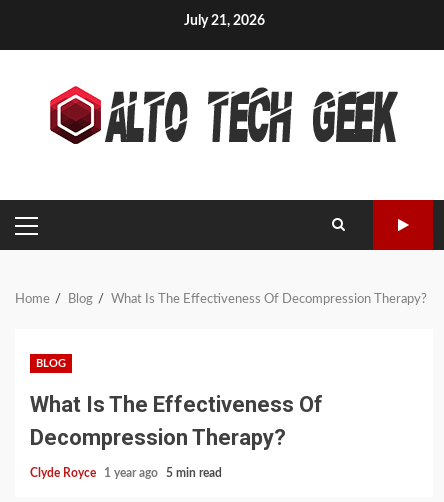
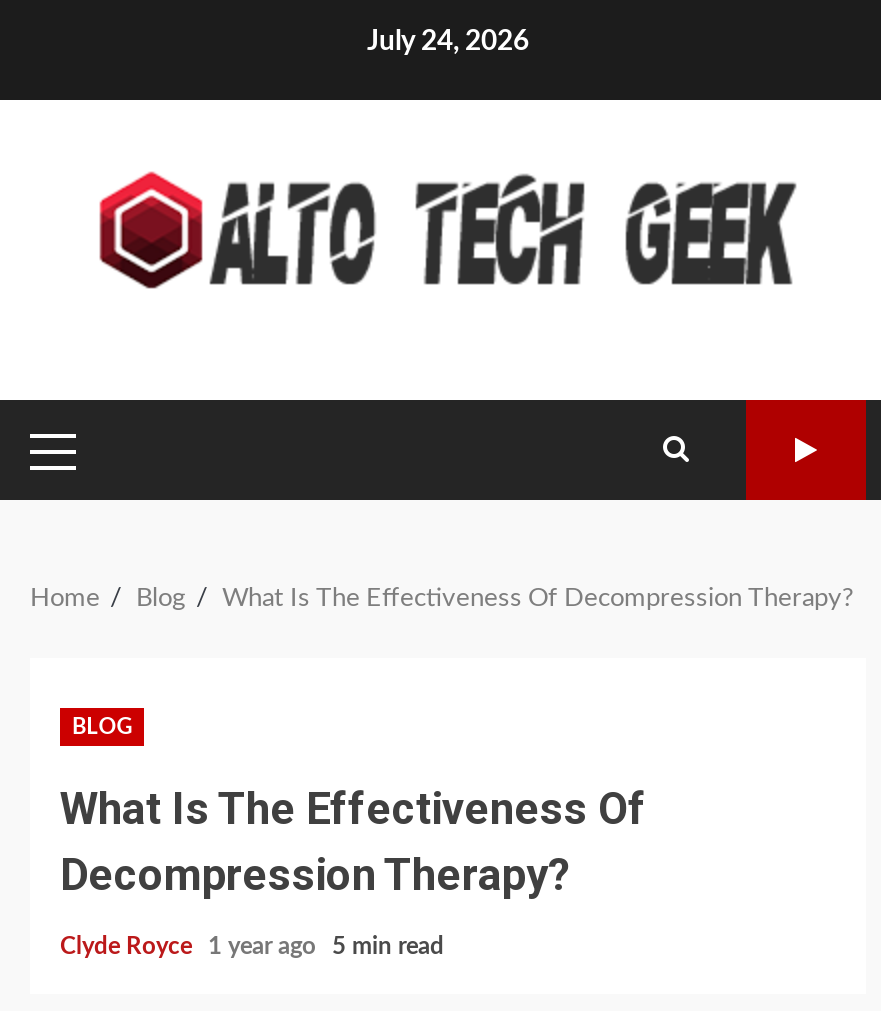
- July 21, 2026
+ July 24, 2026
